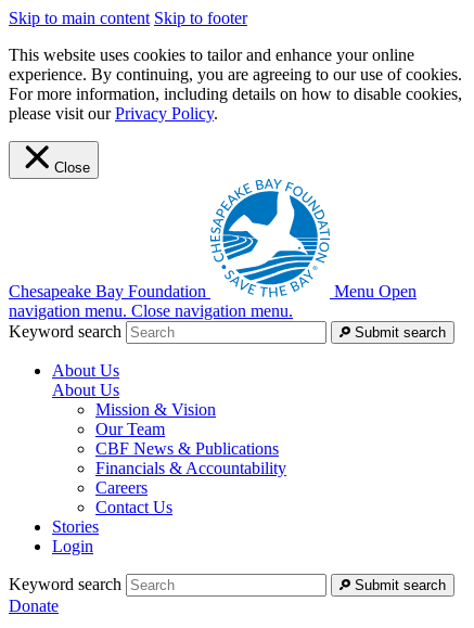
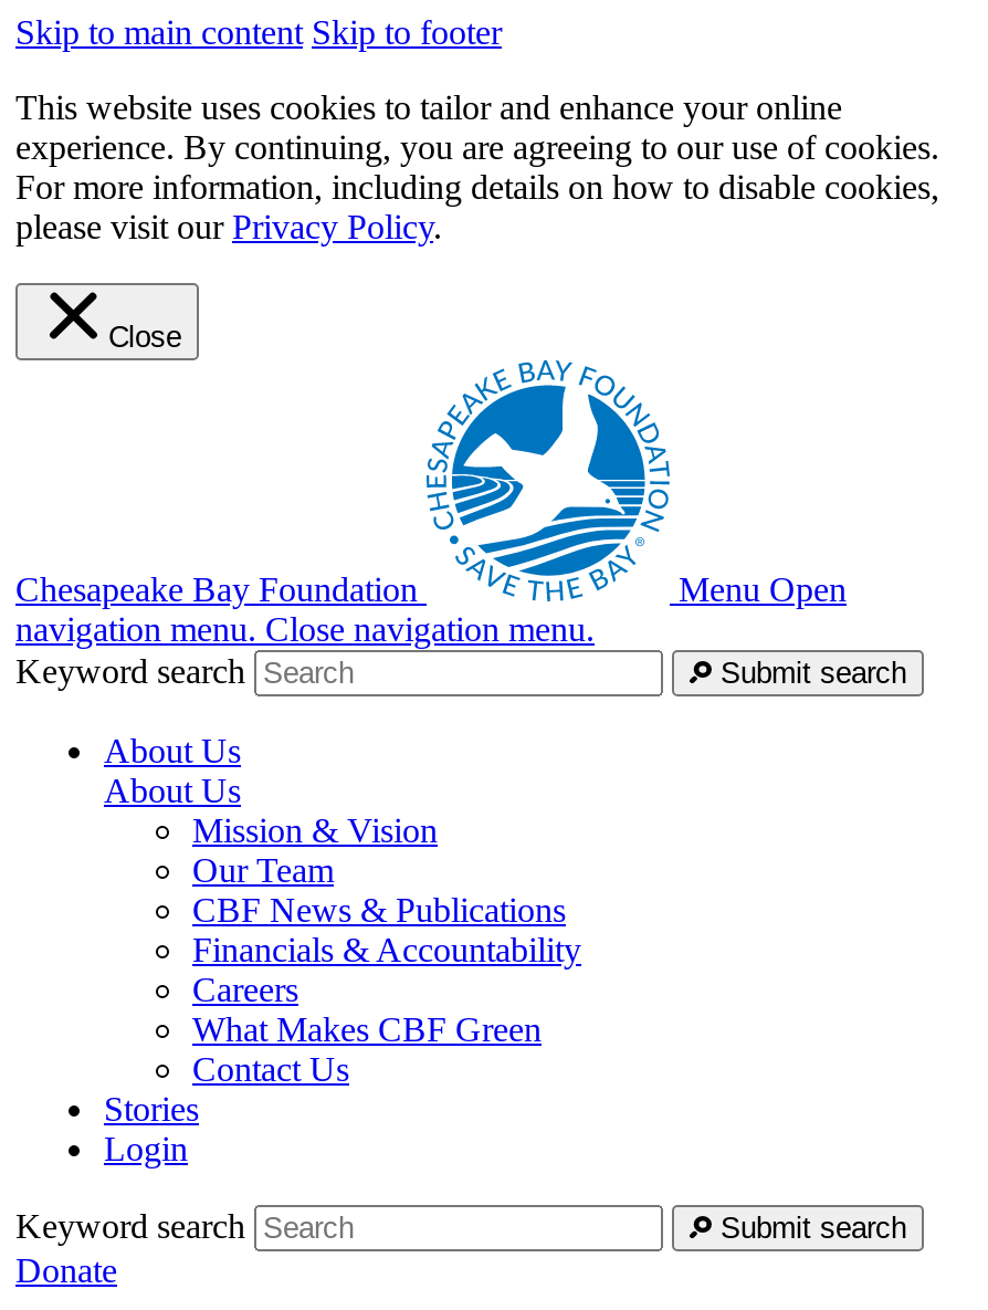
+ What Makes CBF Green
